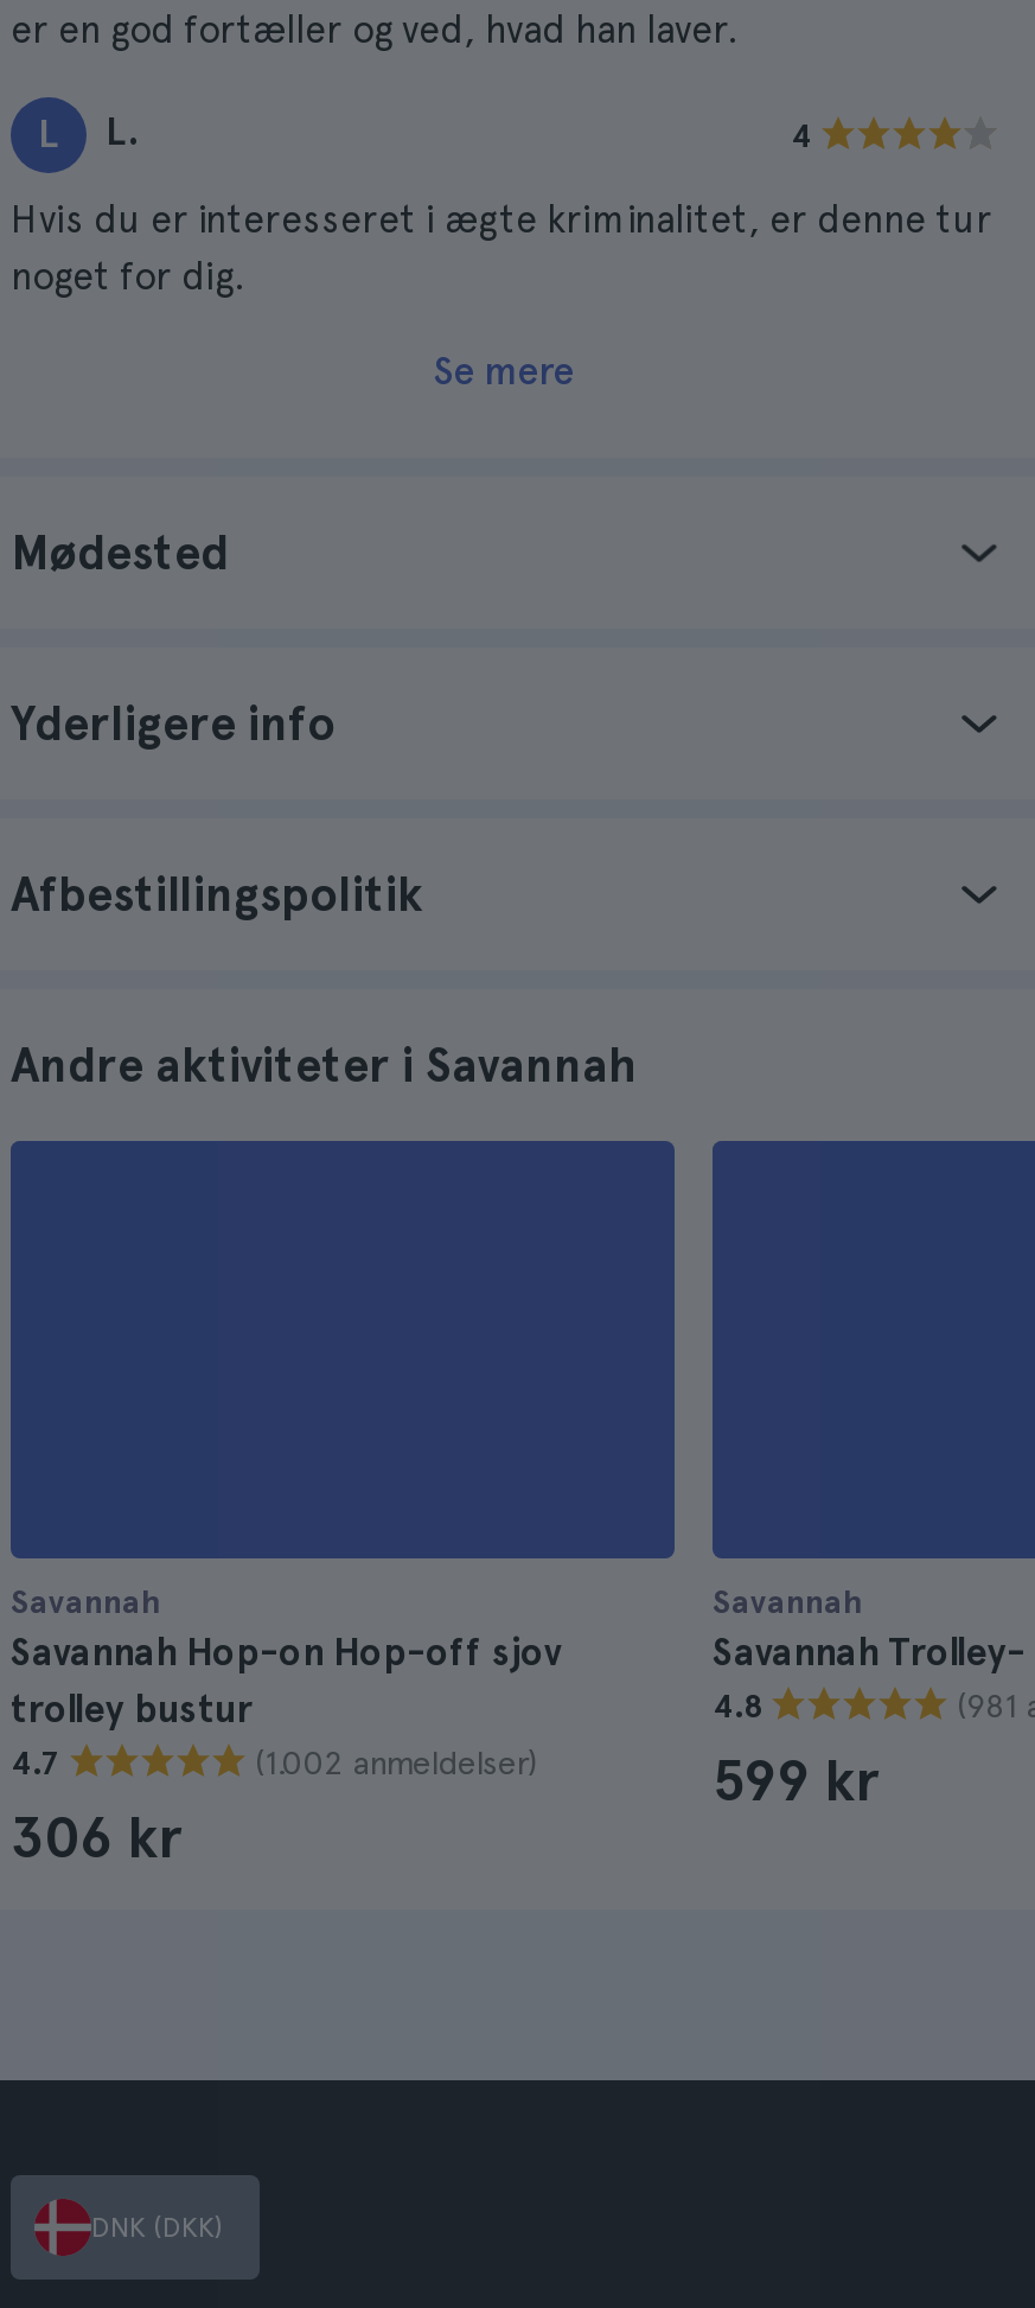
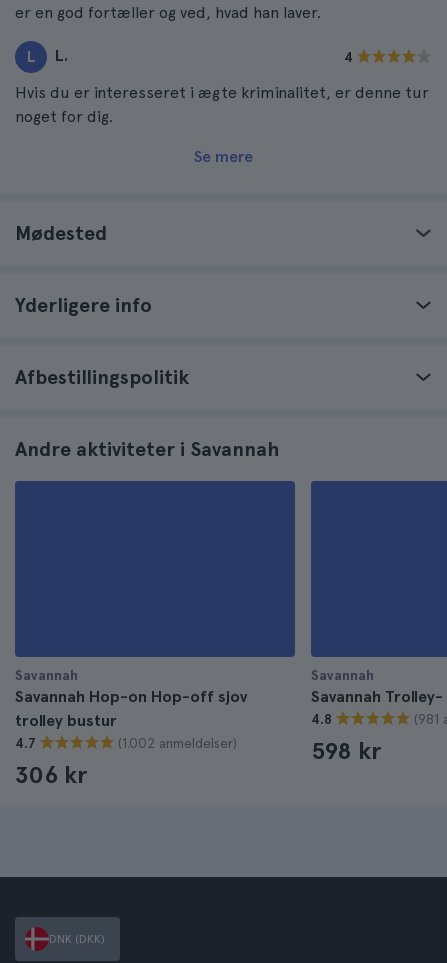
- 599 kr
+ 598 kr
